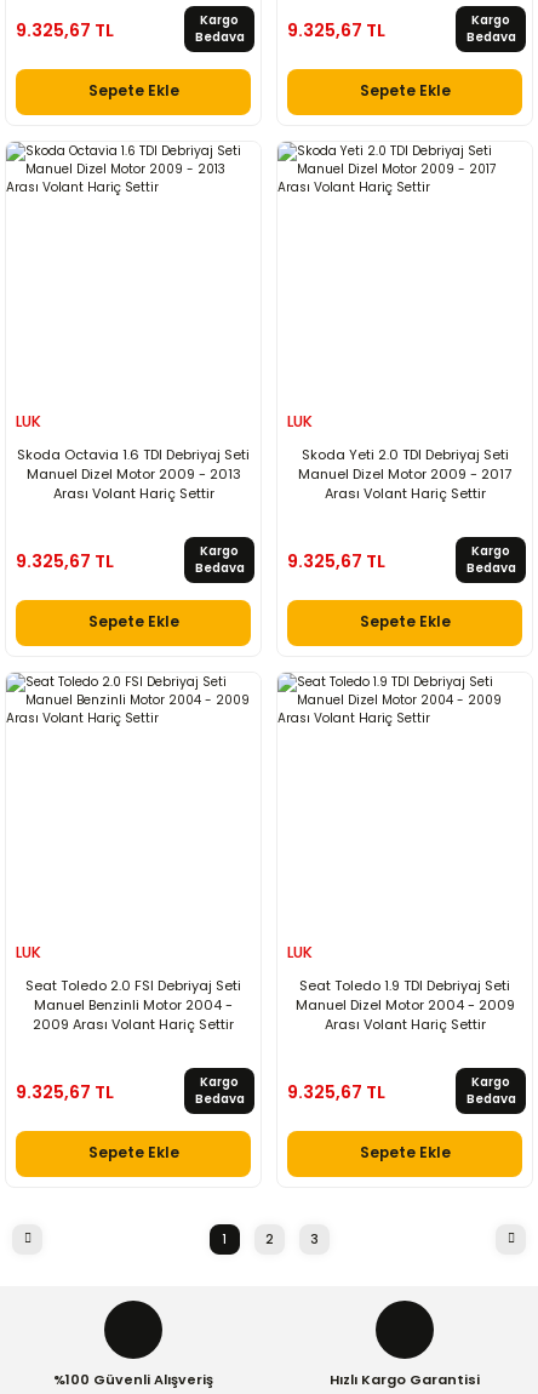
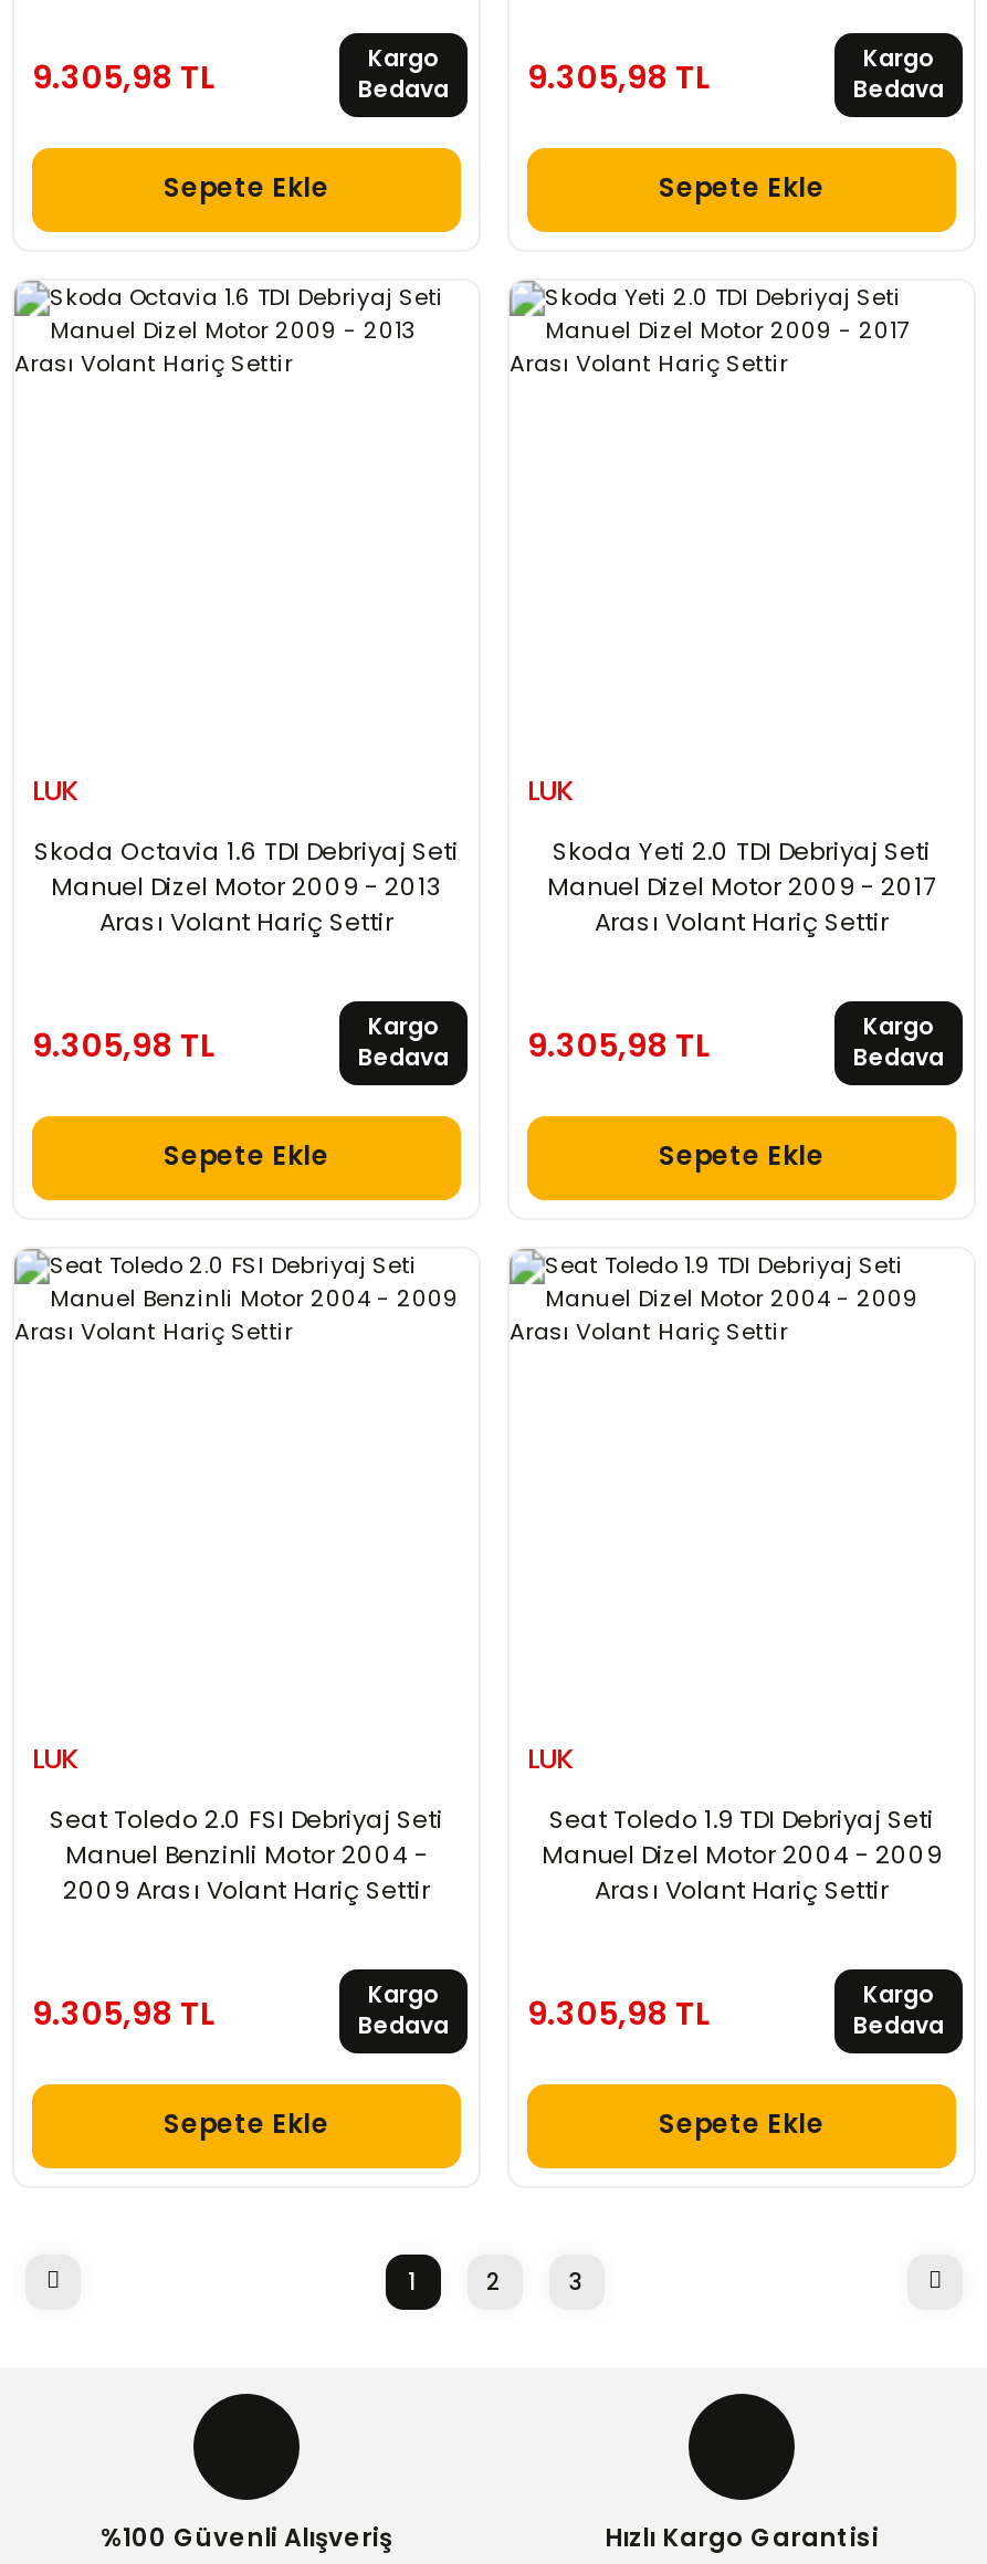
- 9.325,67 TL
+ 9.305,98 TL

- 9.325,67 TL
+ 9.305,98 TL

- 9.325,67 TL
+ 9.305,98 TL

- 9.325,67 TL
+ 9.305,98 TL

- 9.325,67 TL
+ 9.305,98 TL

- 9.325,67 TL
+ 9.305,98 TL
